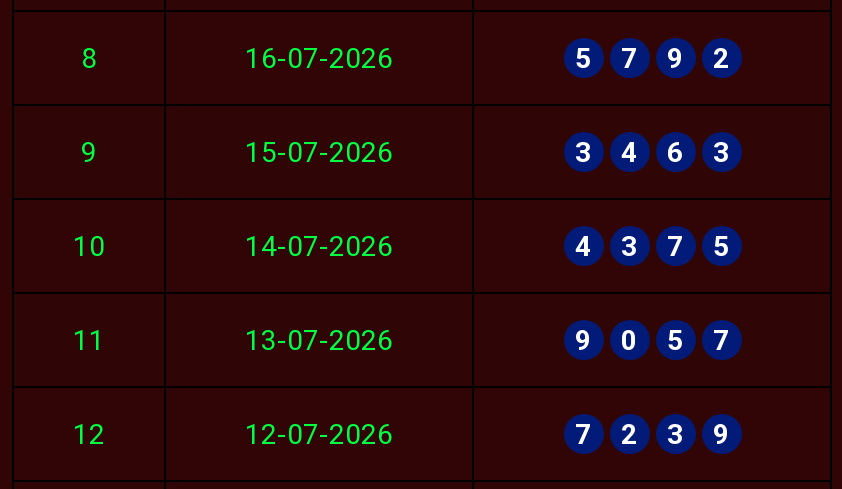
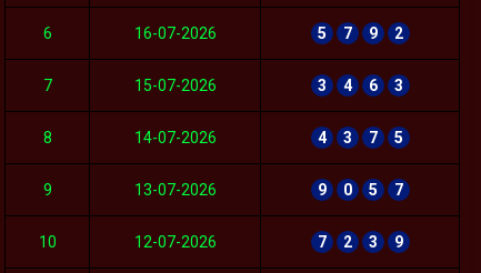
- 8
+ 6

- 9
+ 7

- 10
+ 8

- 11
+ 9

- 12
+ 10
